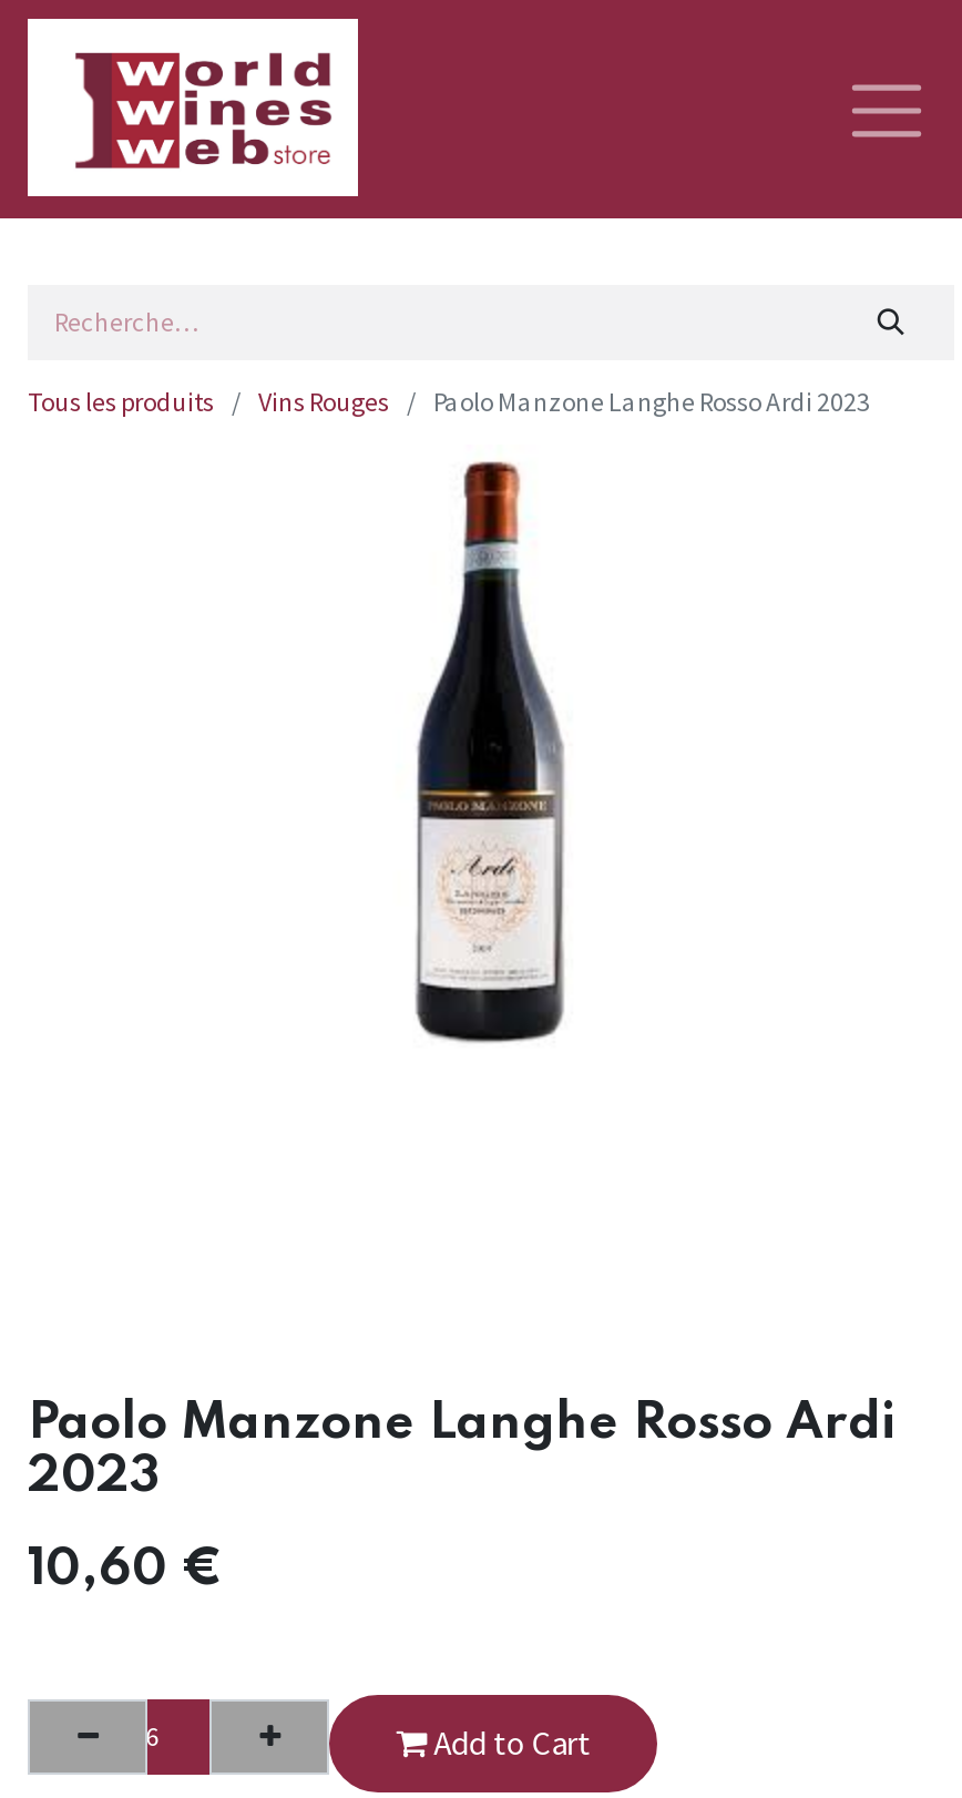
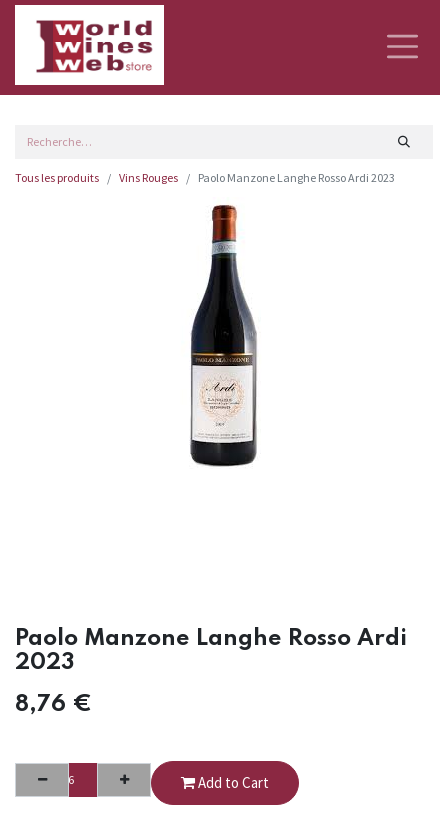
- 10,60 €
+ 8,76 €
